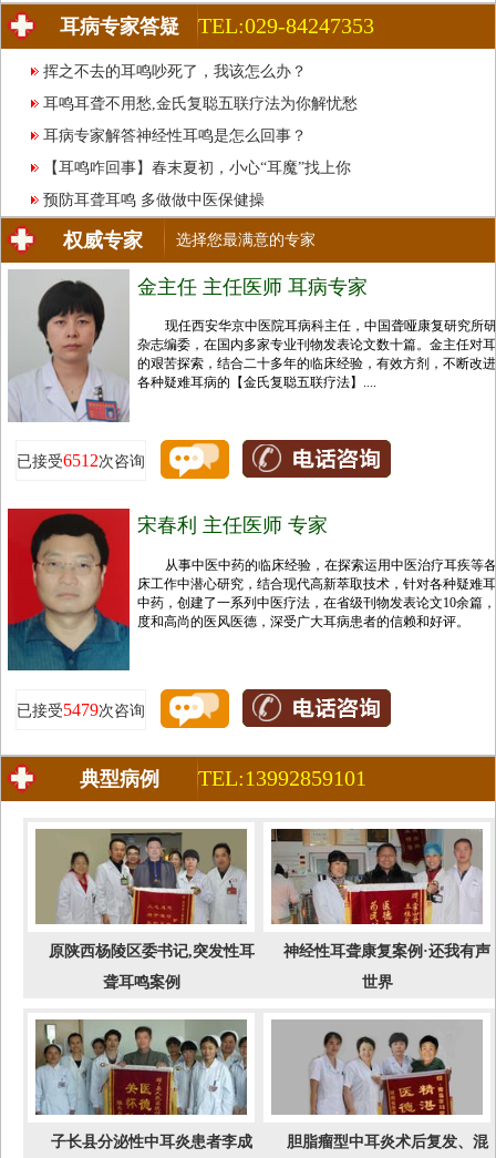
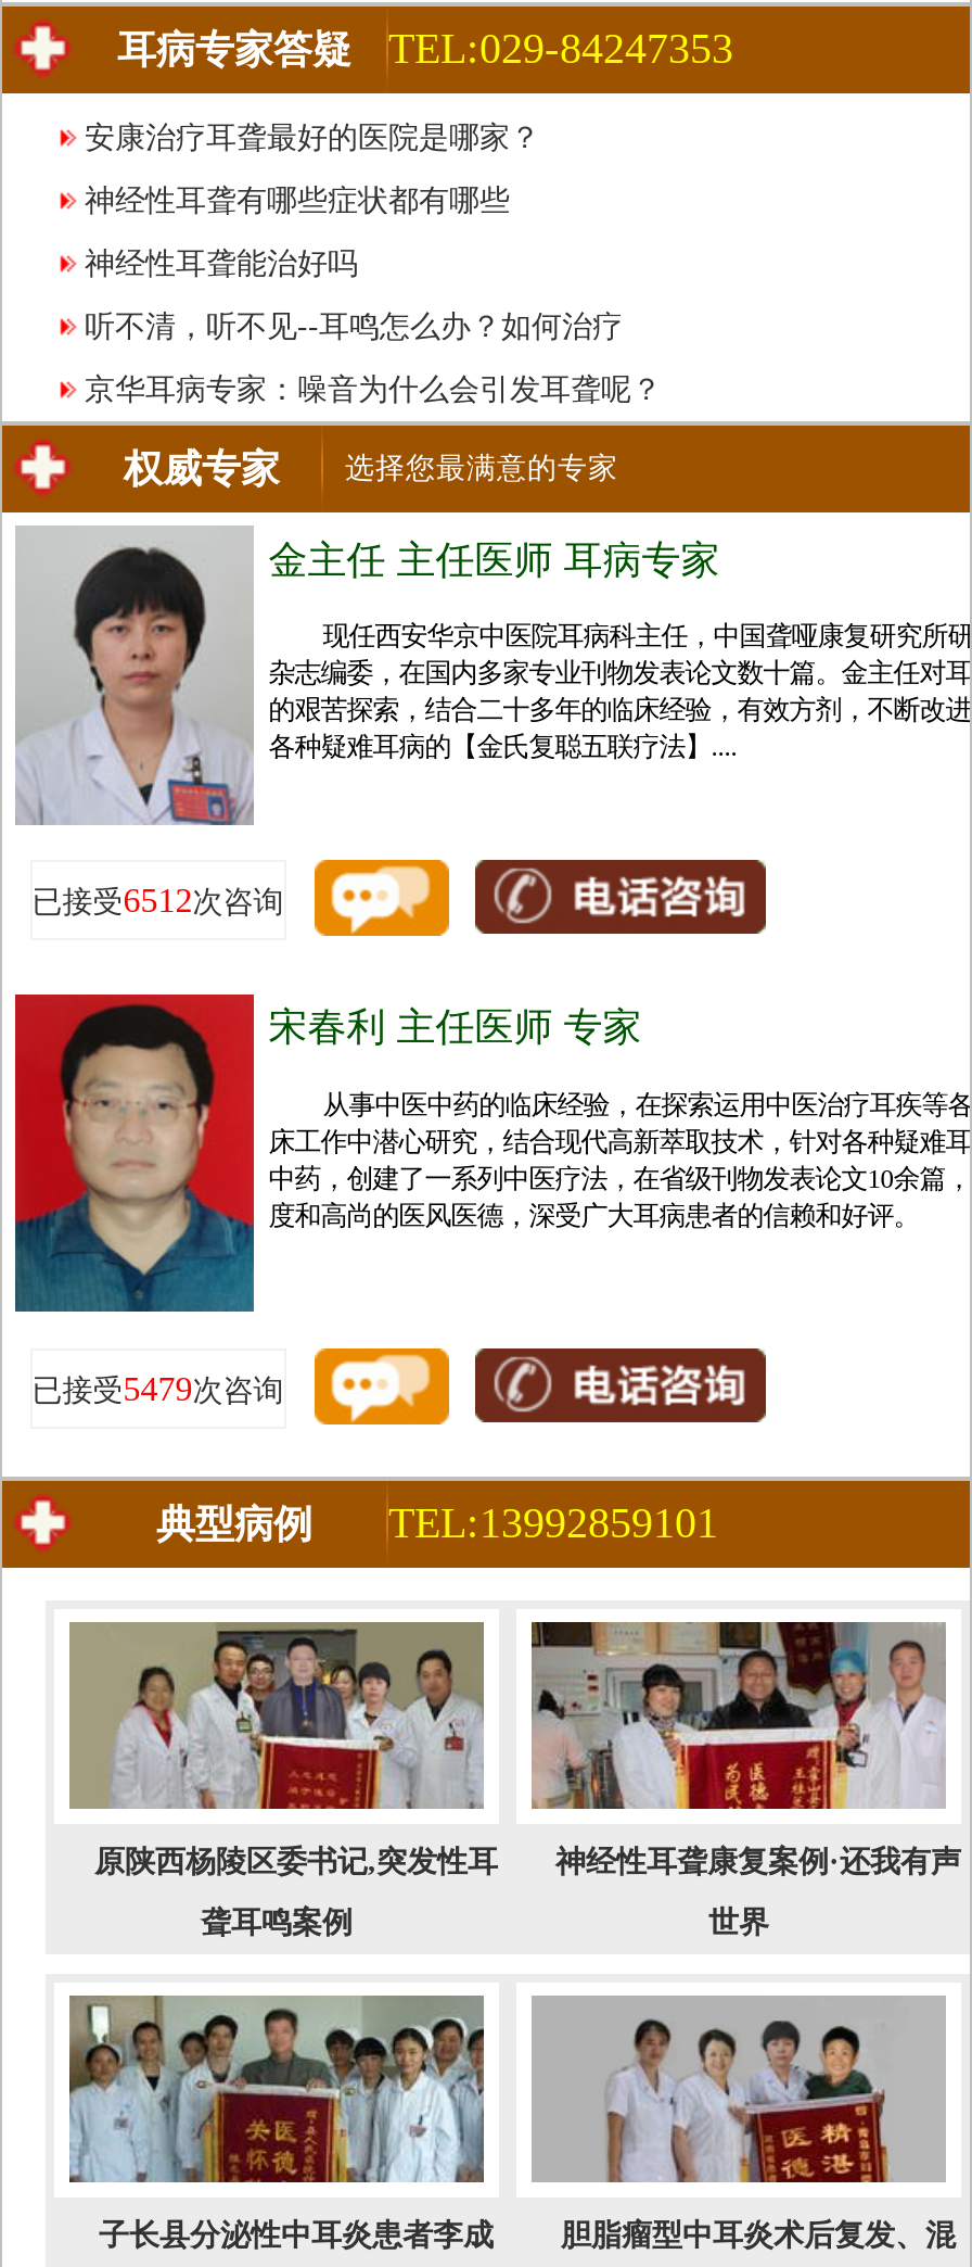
- 挥之不去的耳鸣吵死了，我该怎么办？
+ 安康治疗耳聋最好的医院是哪家？

- 耳鸣耳聋不用愁,金氏复聪五联疗法为你解忧愁
+ 神经性耳聋有哪些症状都有哪些

- 耳病专家解答神经性耳鸣是怎么回事？
+ 神经性耳聋能治好吗

- 【耳鸣咋回事】春末夏初，小心“耳魔”找上你
+ 听不清，听不见--耳鸣怎么办？如何治疗

- 预防耳聋耳鸣 多做做中医保健操
+ 京华耳病专家：噪音为什么会引发耳聋呢？
